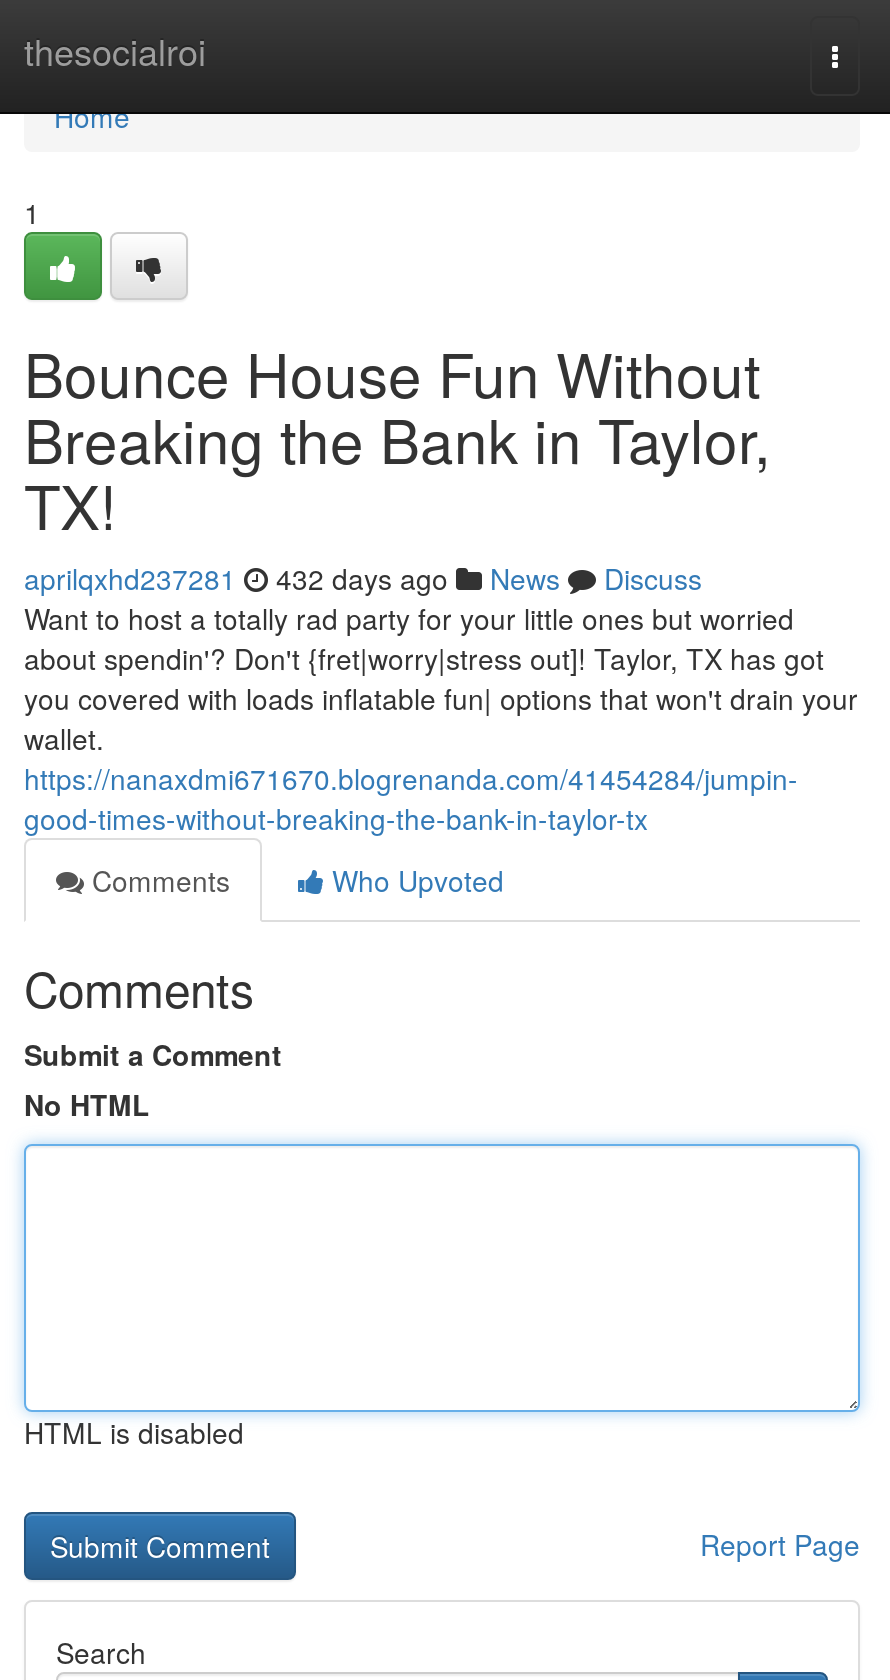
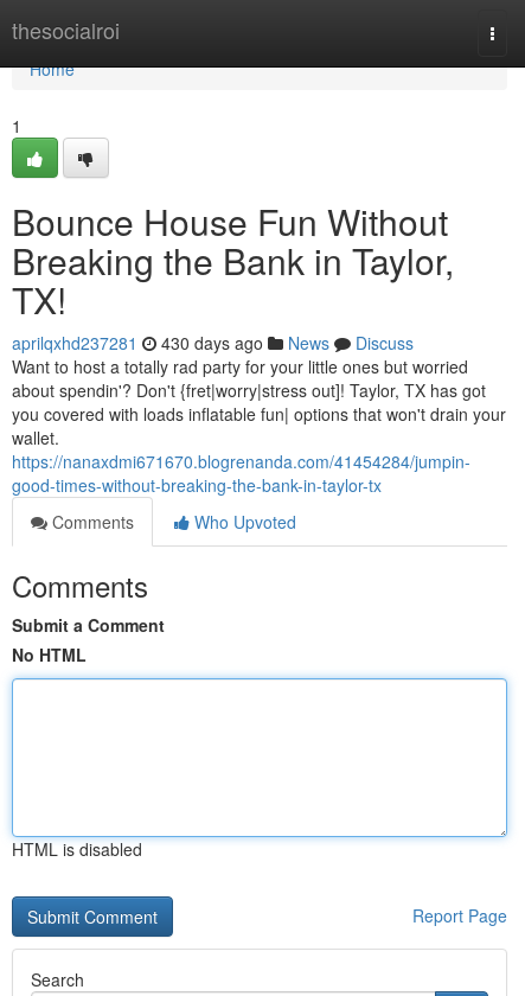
- aprilqxhd237281 432 days ago News Discuss
+ aprilqxhd237281 430 days ago News Discuss
